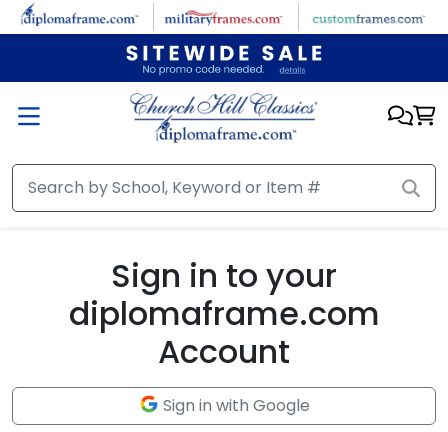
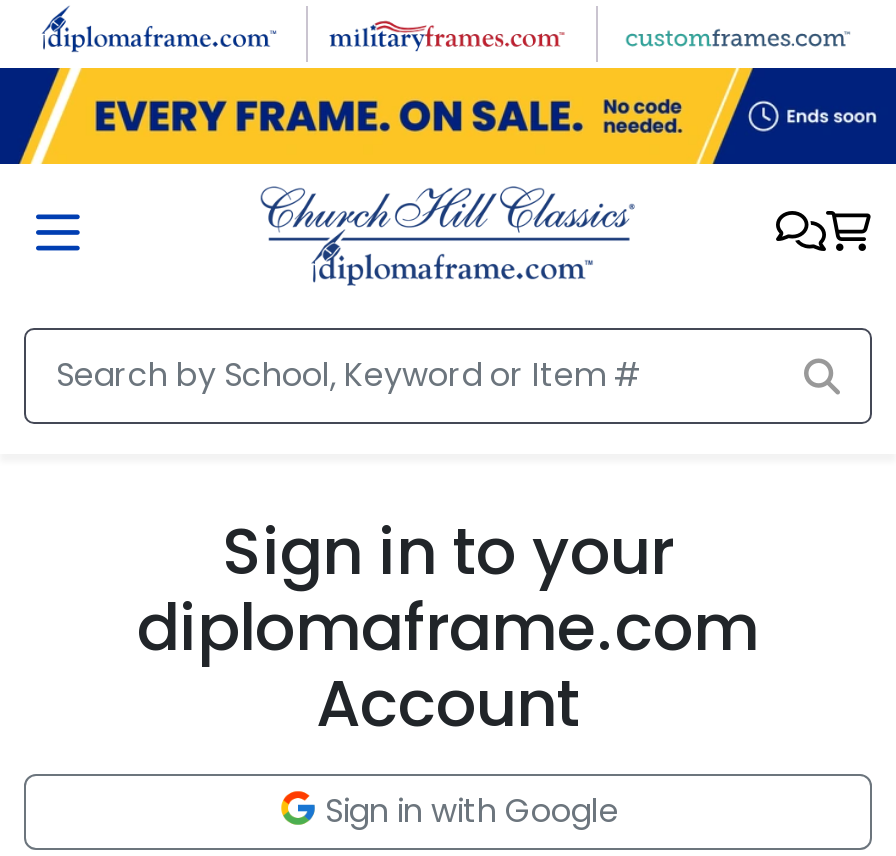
- [image]
+ [image]
